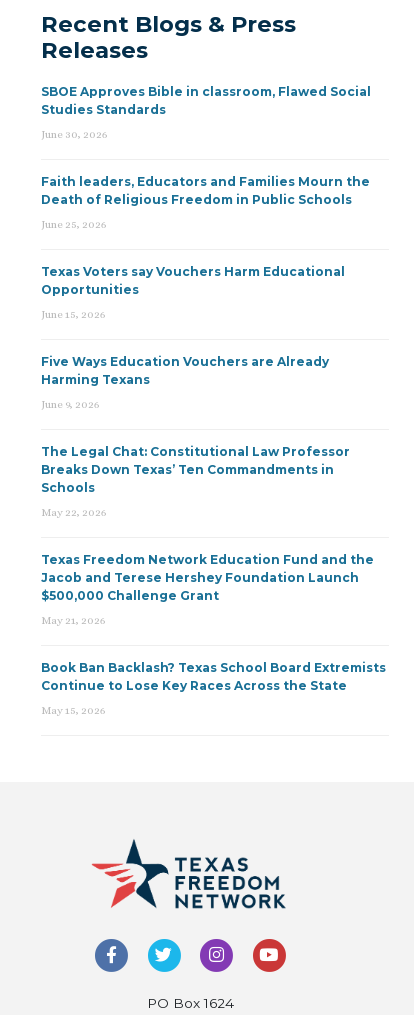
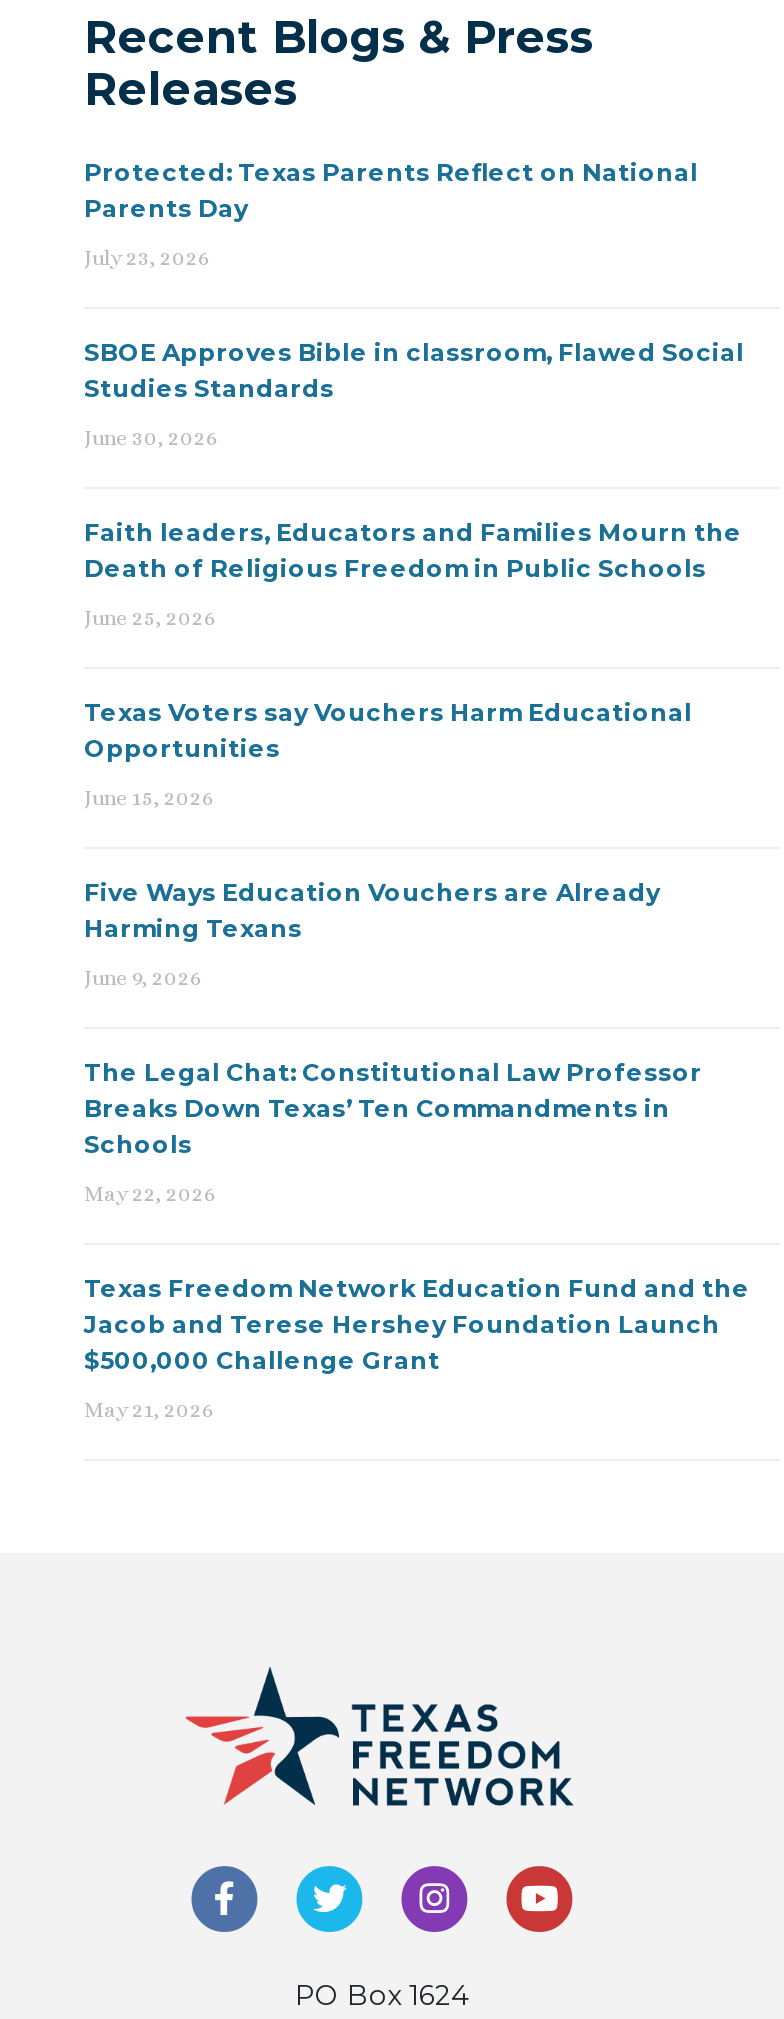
+ Protected: Texas Parents Reflect on National
+ Parents Day
+ July 23, 2026

moved down: SBOE Approves Bible in classroom, Flawed Social | Studies Standards | June 30, 2026 | ... | $500,000 Challenge Grant | May 21, 2026

- Book Ban Backlash? Texas School Board Extremists
- Continue to Lose Key Races Across the State
- May 15, 2026
